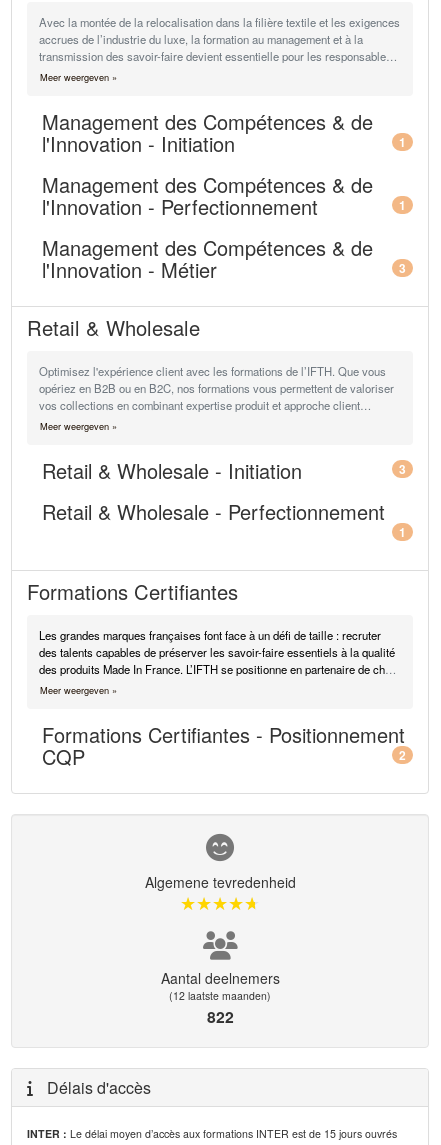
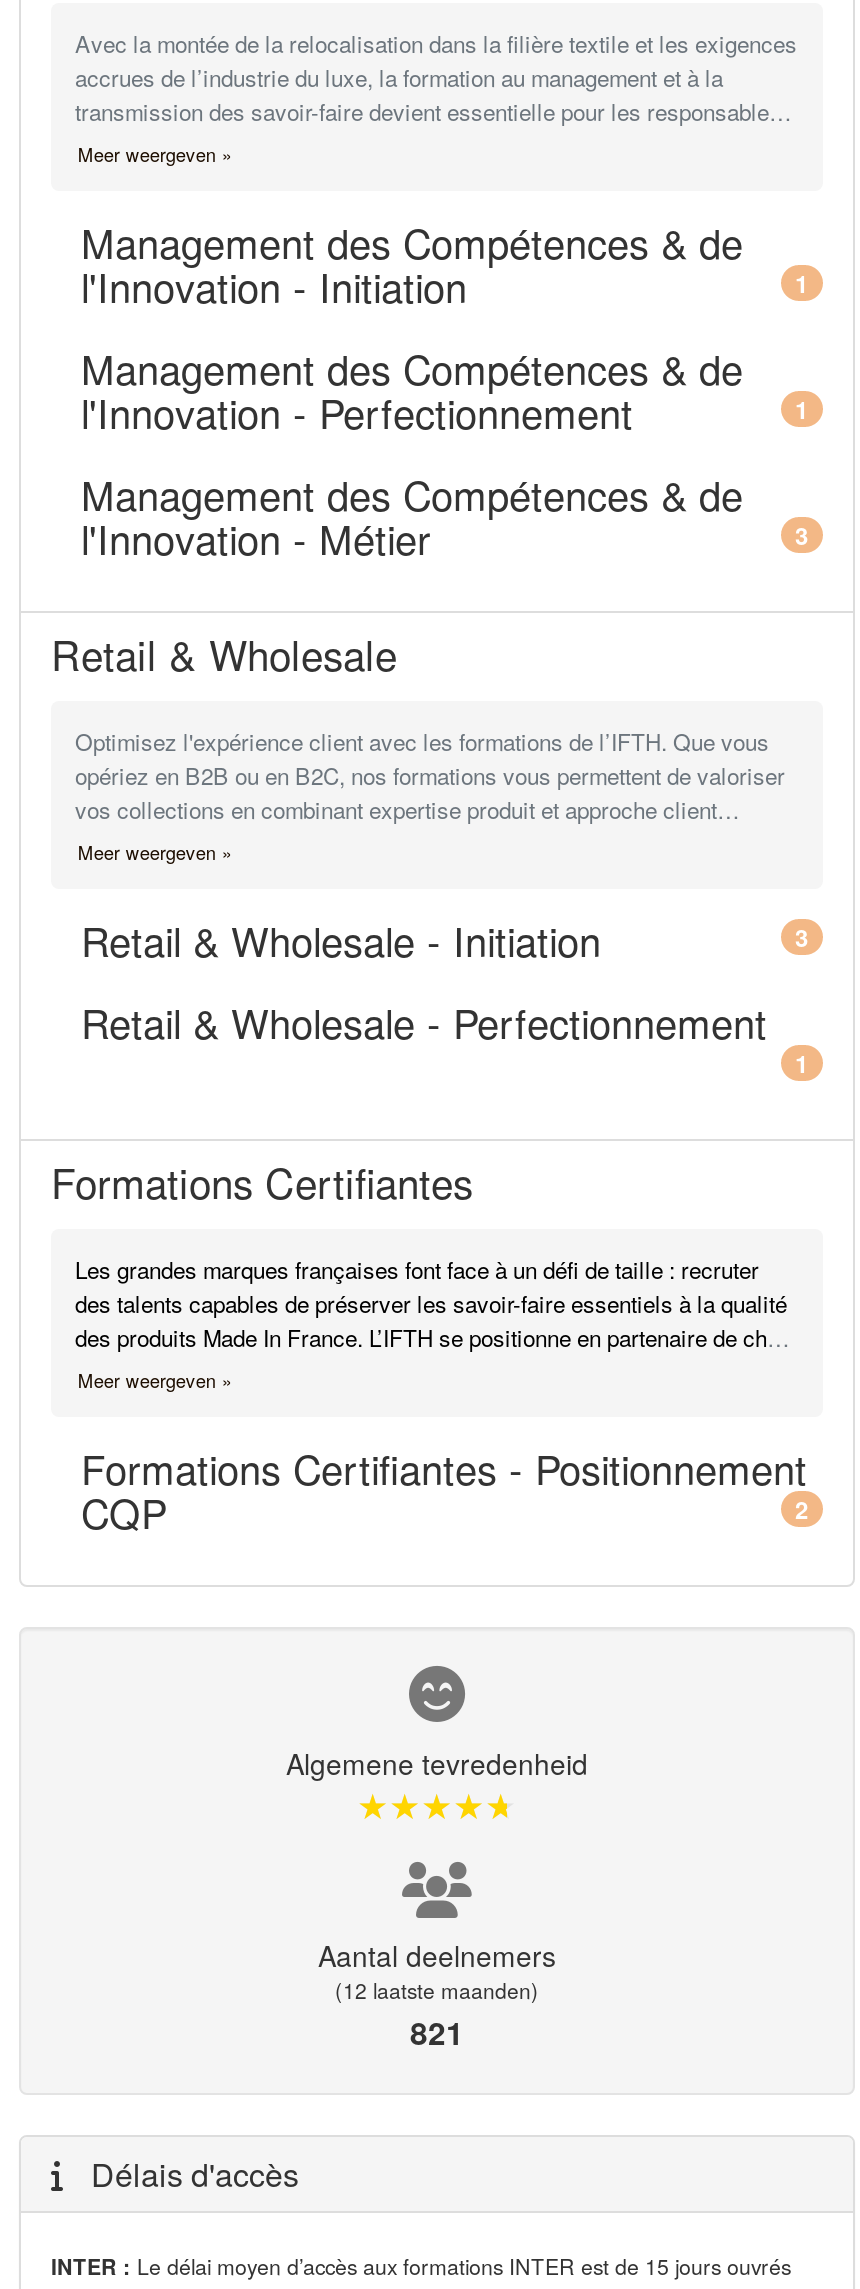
- 822
+ 821
